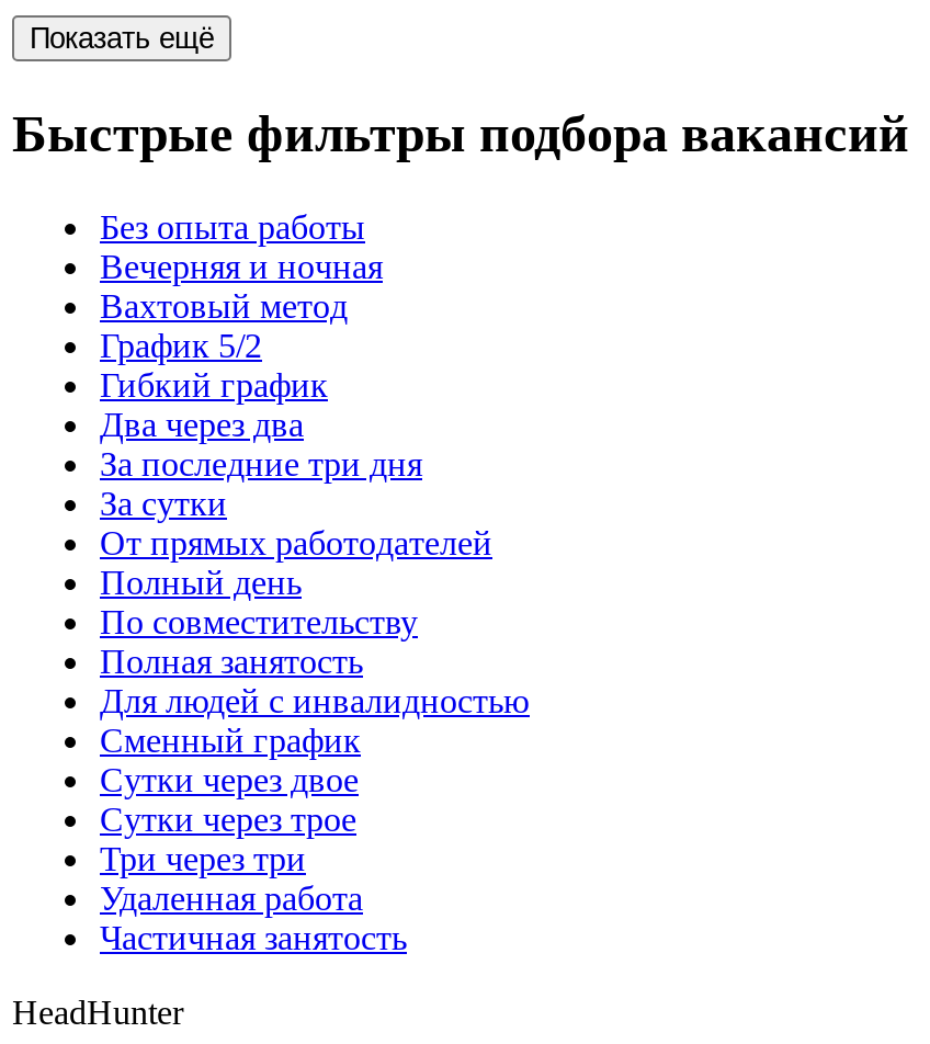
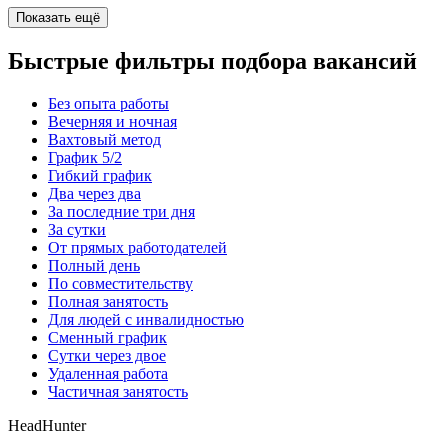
- Сутки через трое
- Три через три
